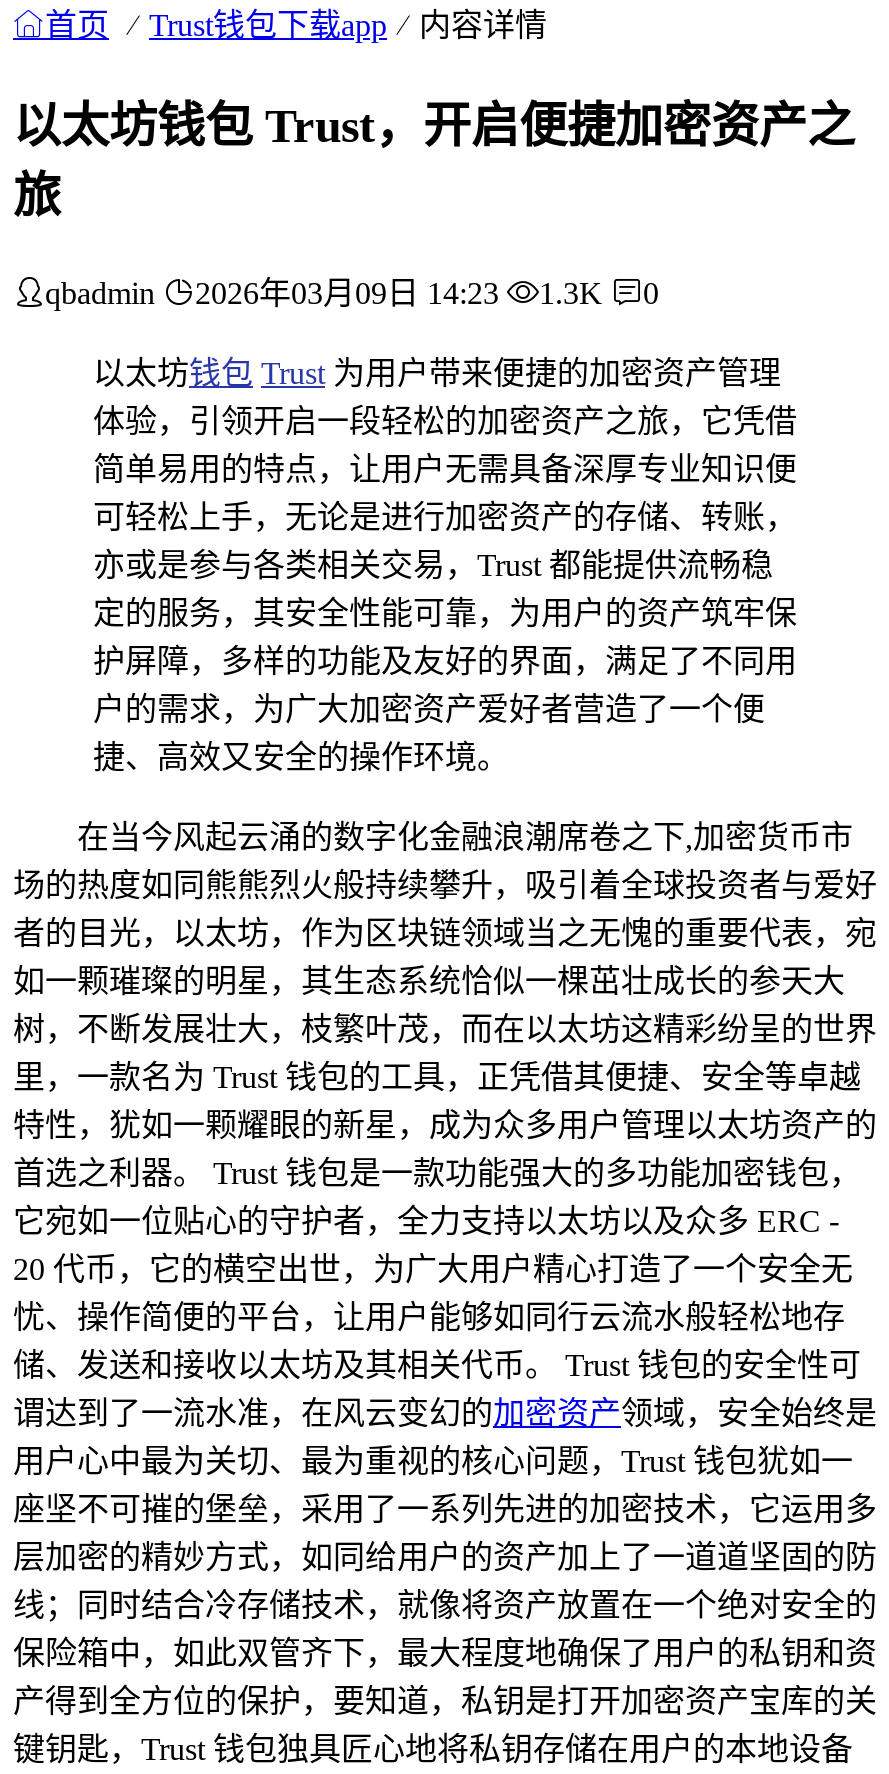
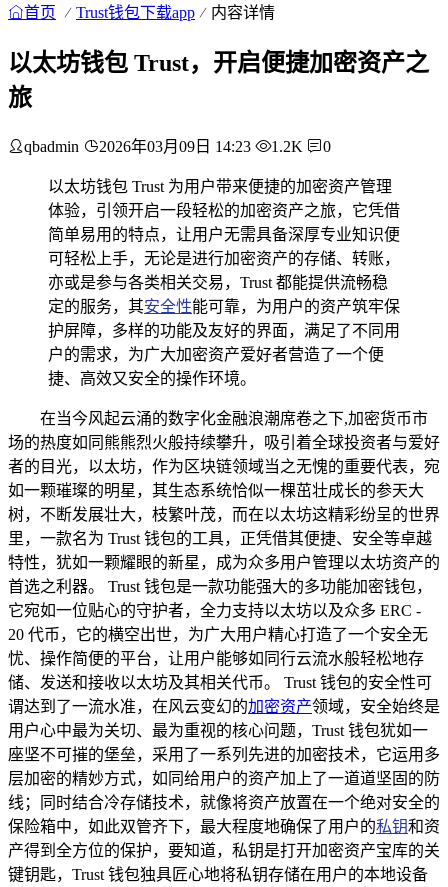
- qbadmin 2026年03月09日 14:23 1.3K 0
+ qbadmin 2026年03月09日 14:23 1.2K 0

- 以太坊钱包 Trust为用户带来便捷的加密资产管理
+ 以太坊钱包 Trust 为用户带来便捷的加密资产管理
